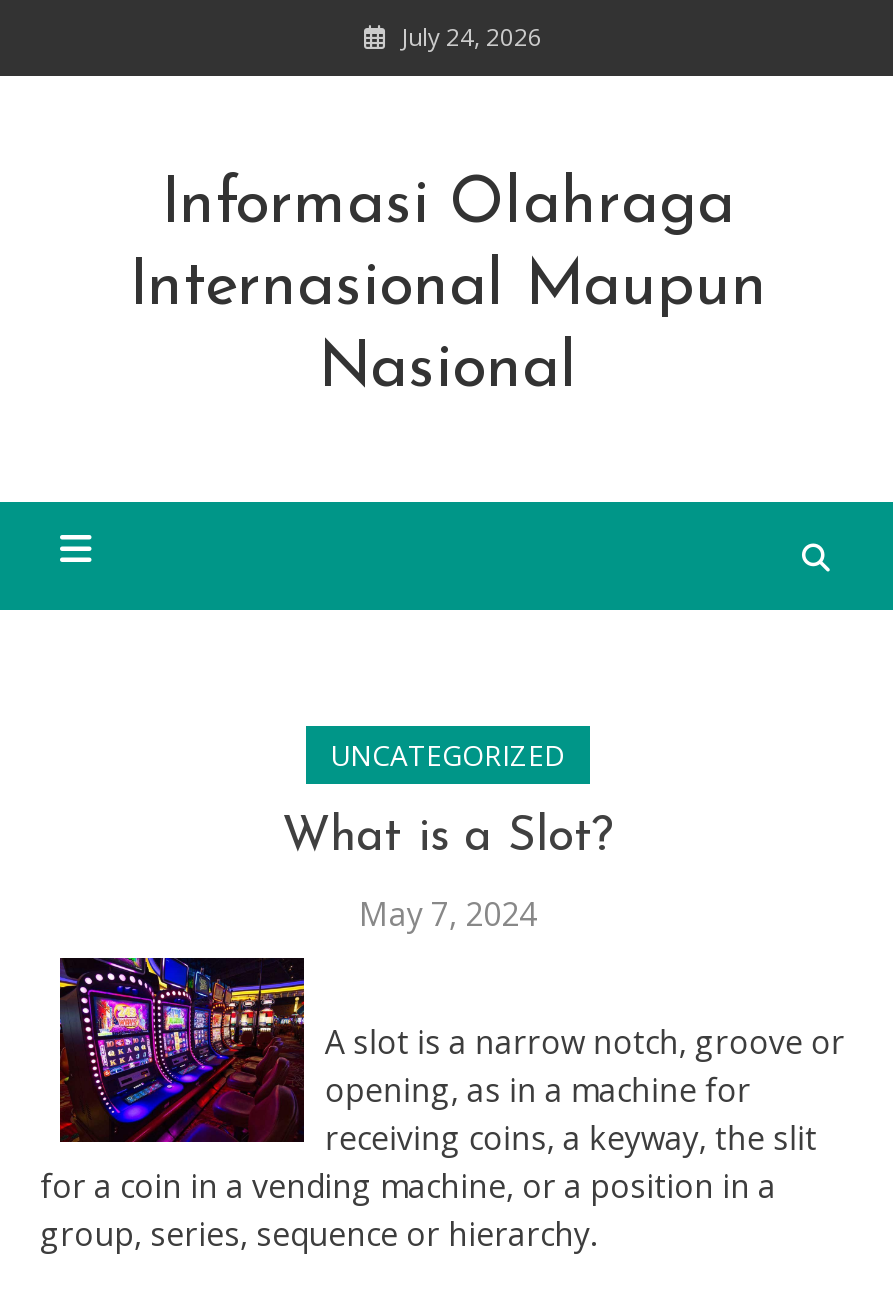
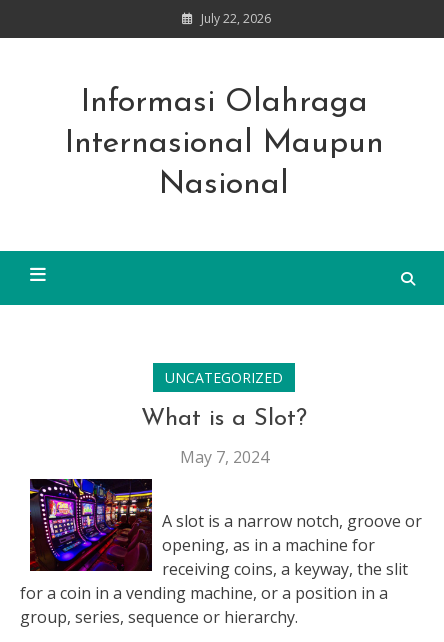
- July 24, 2026
+ July 22, 2026
